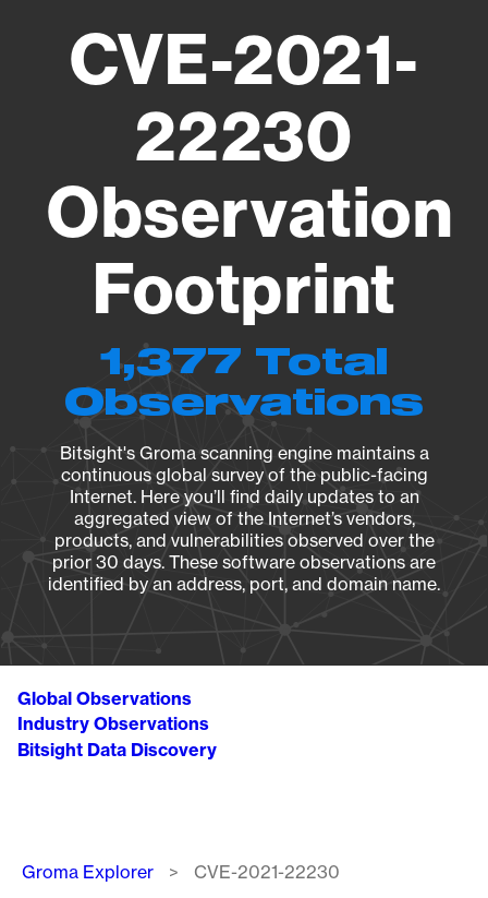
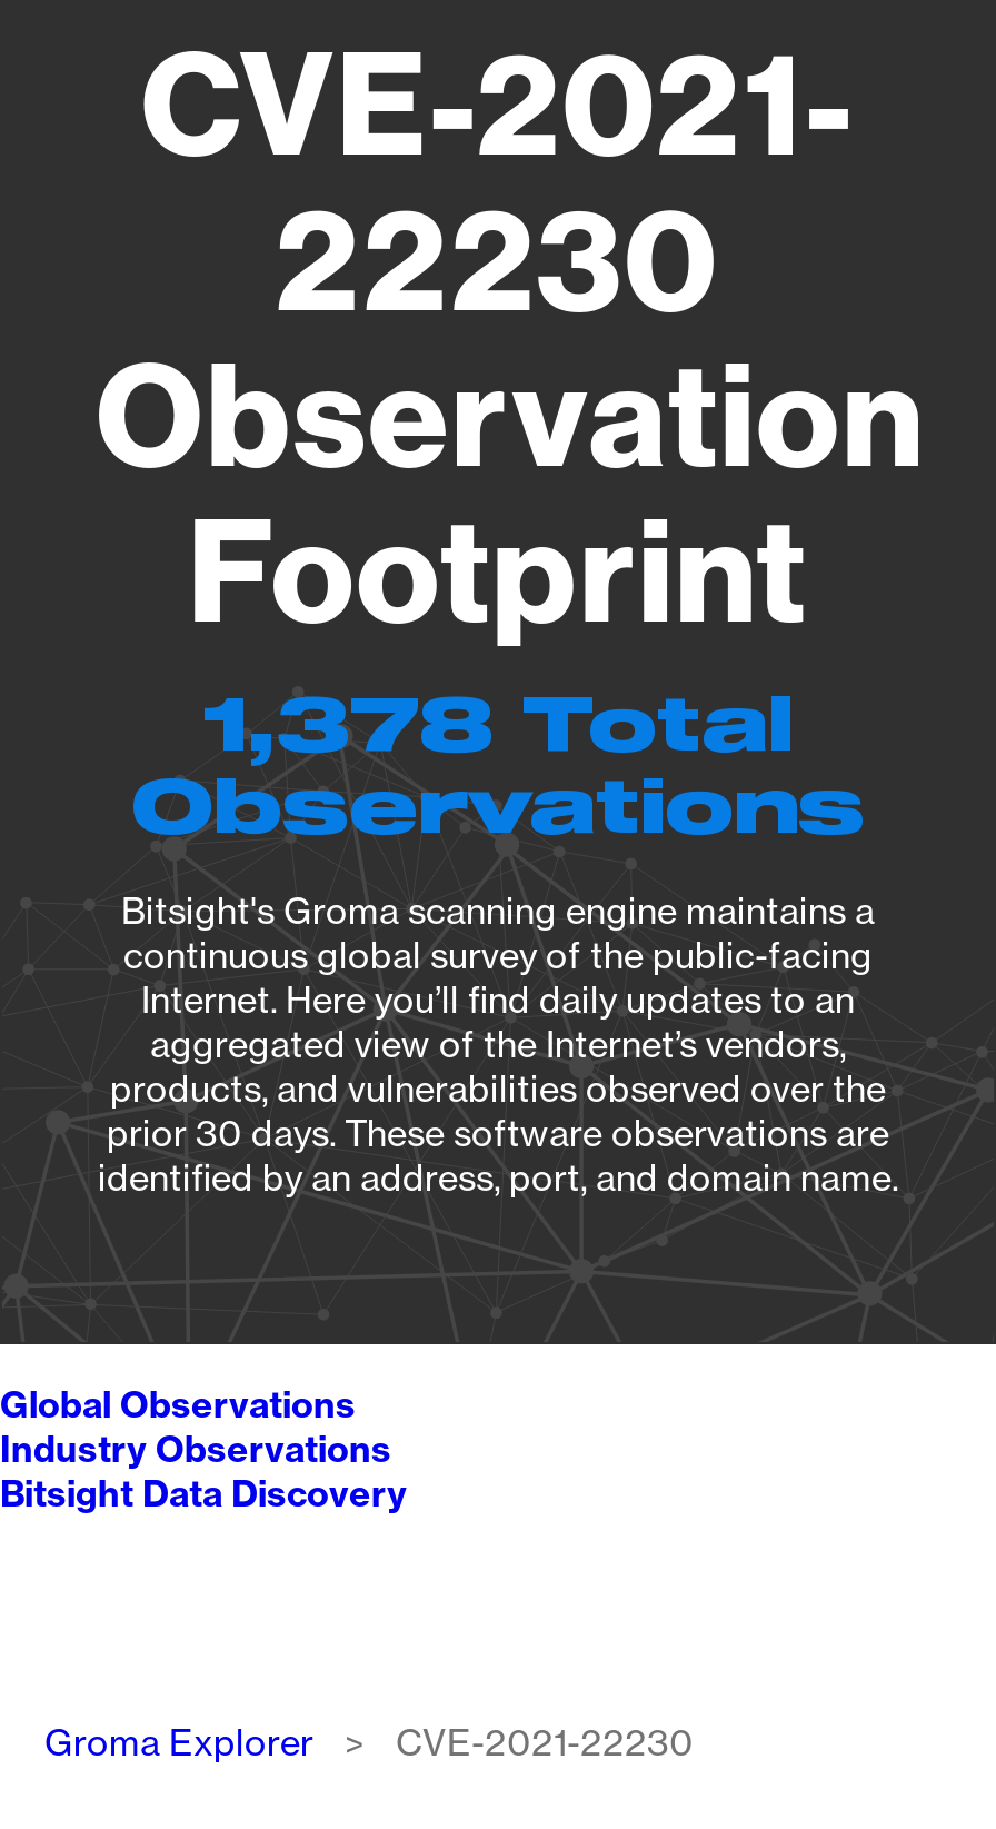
- 1,377 Total
+ 1,378 Total
